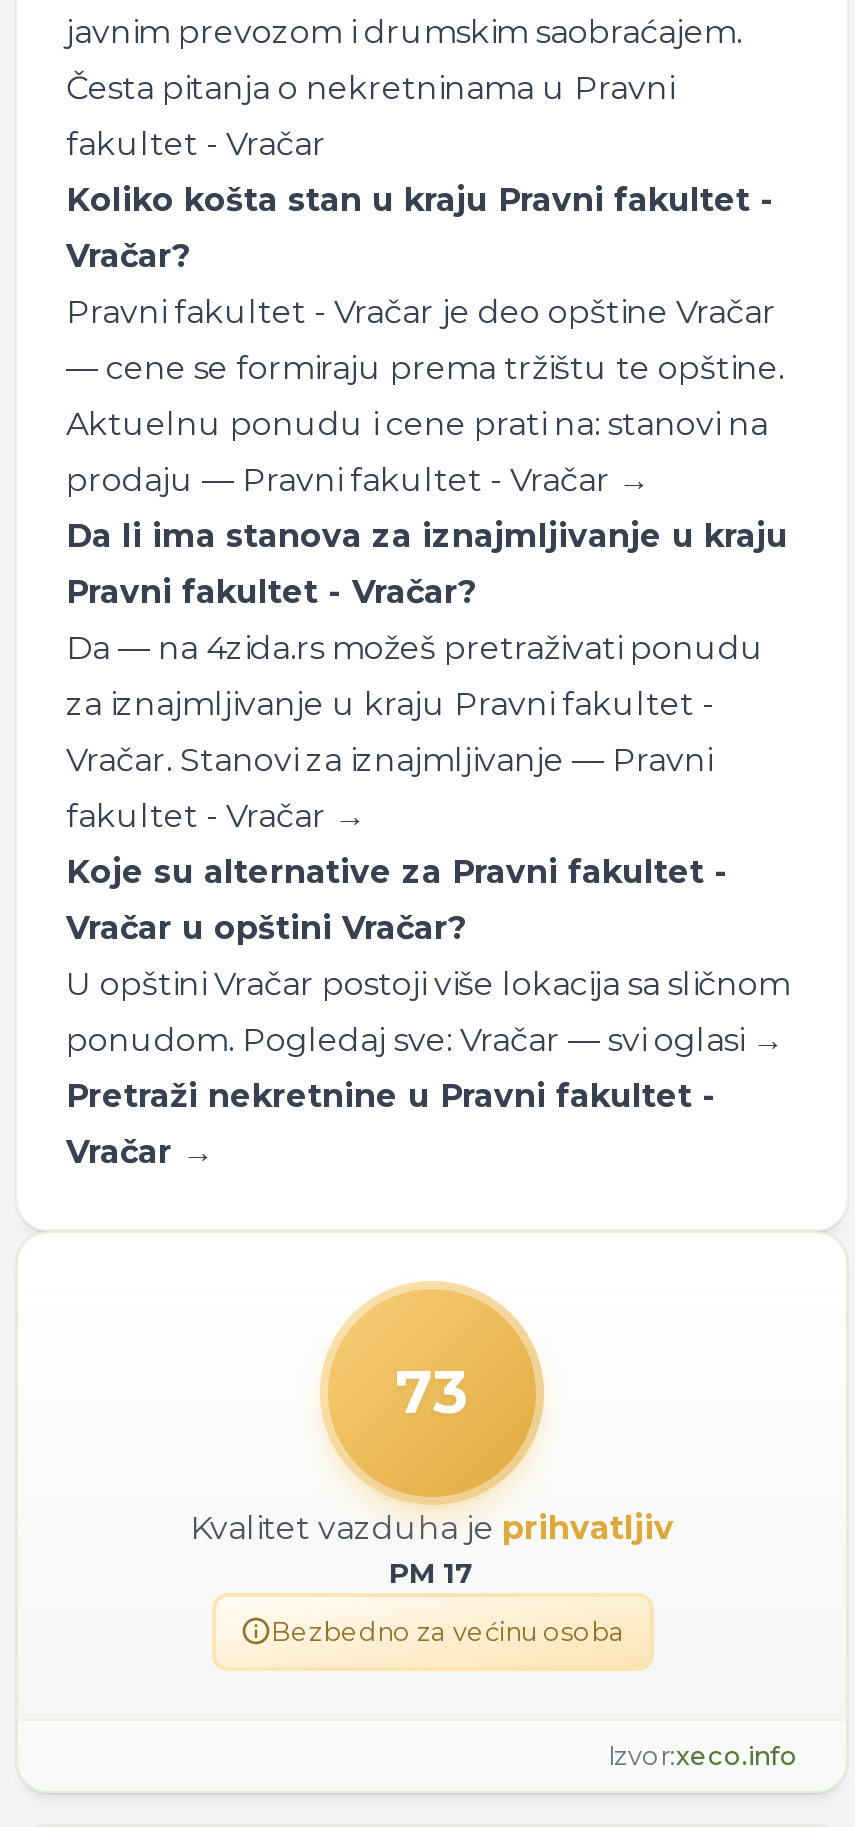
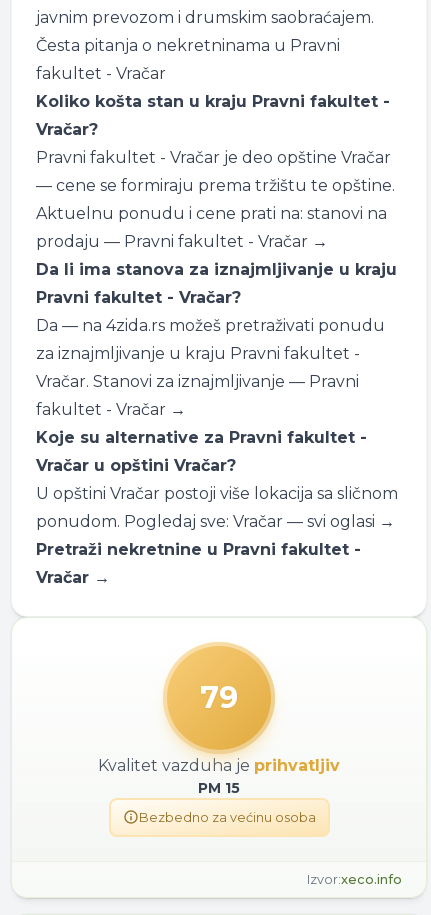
- 73
+ 79

- PM 17
+ PM 15
